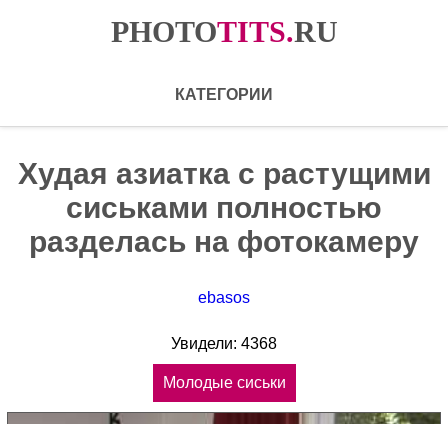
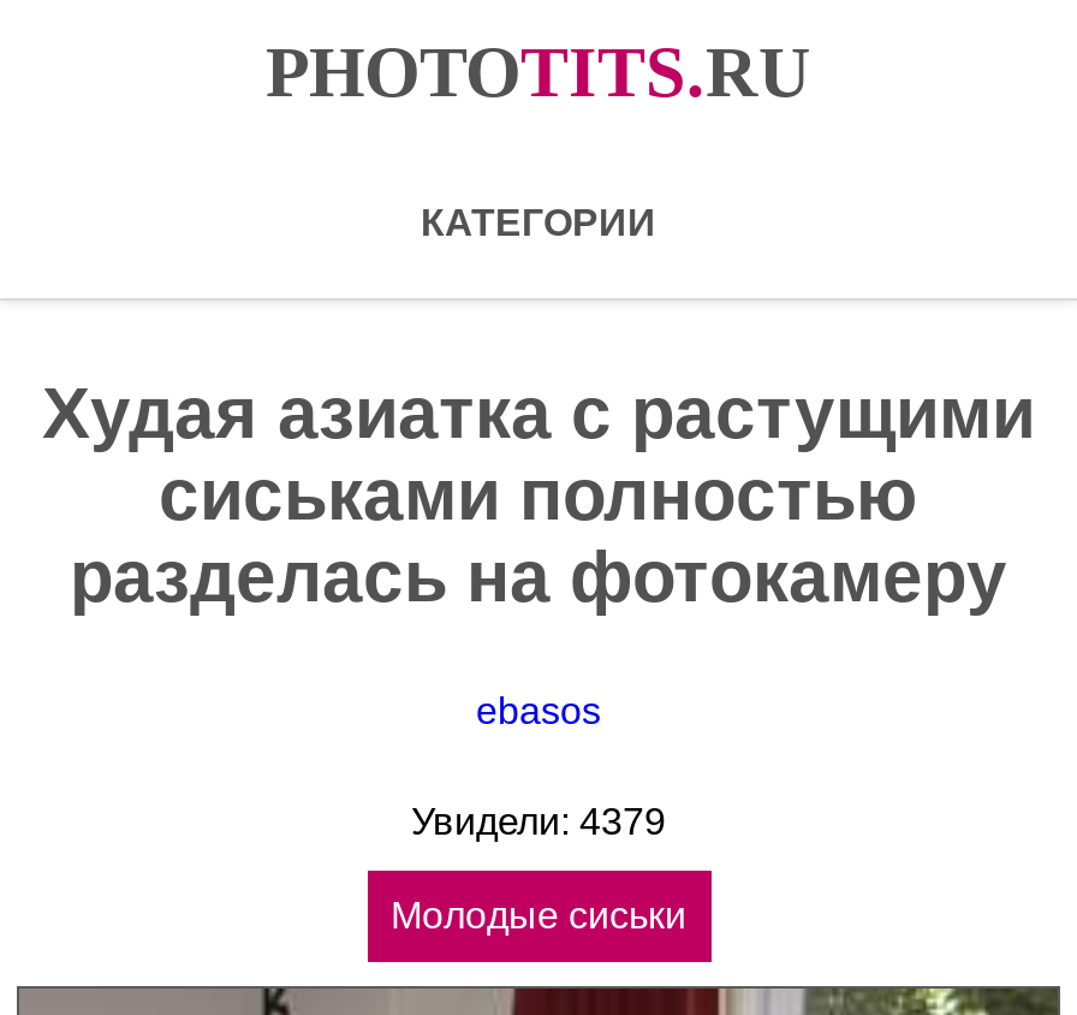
- Увидели: 4368
+ Увидели: 4379
